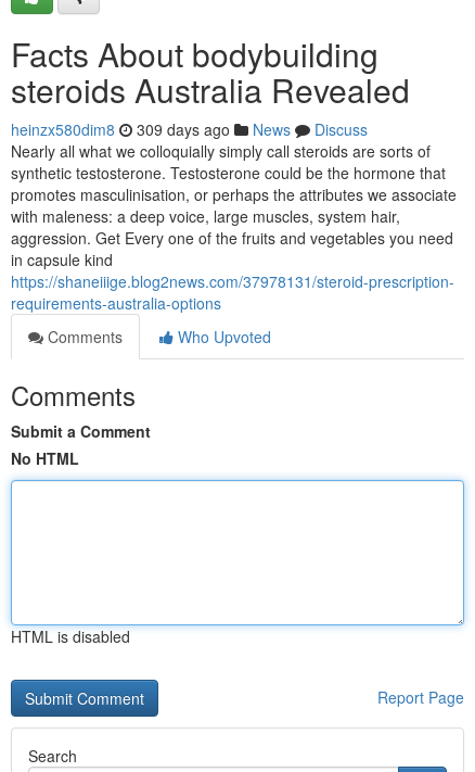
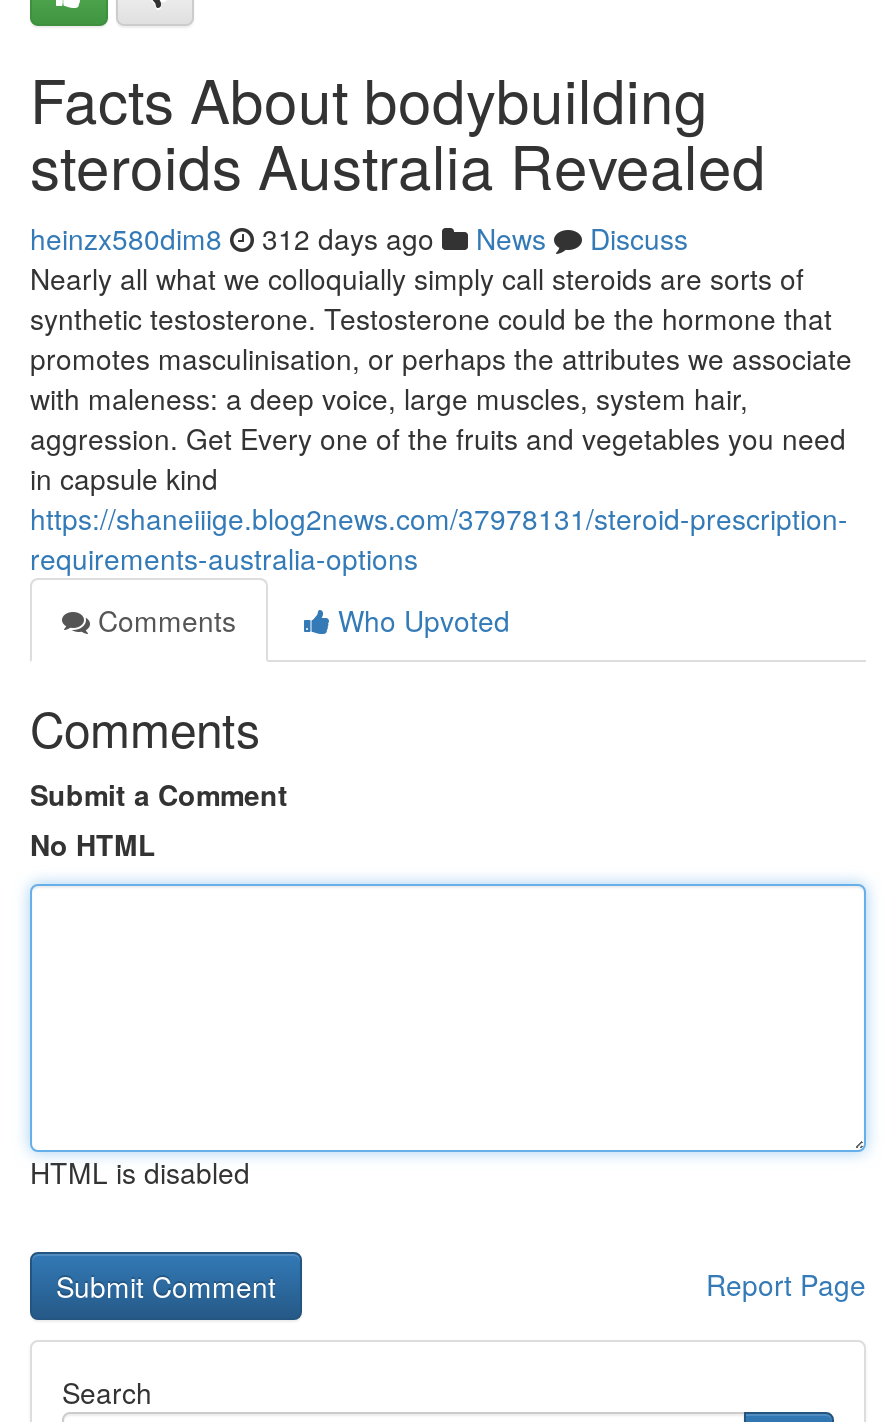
- heinzx580dim8 309 days ago News Discuss
+ heinzx580dim8 312 days ago News Discuss
